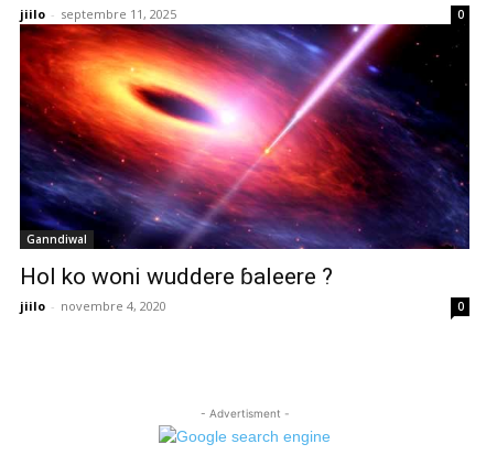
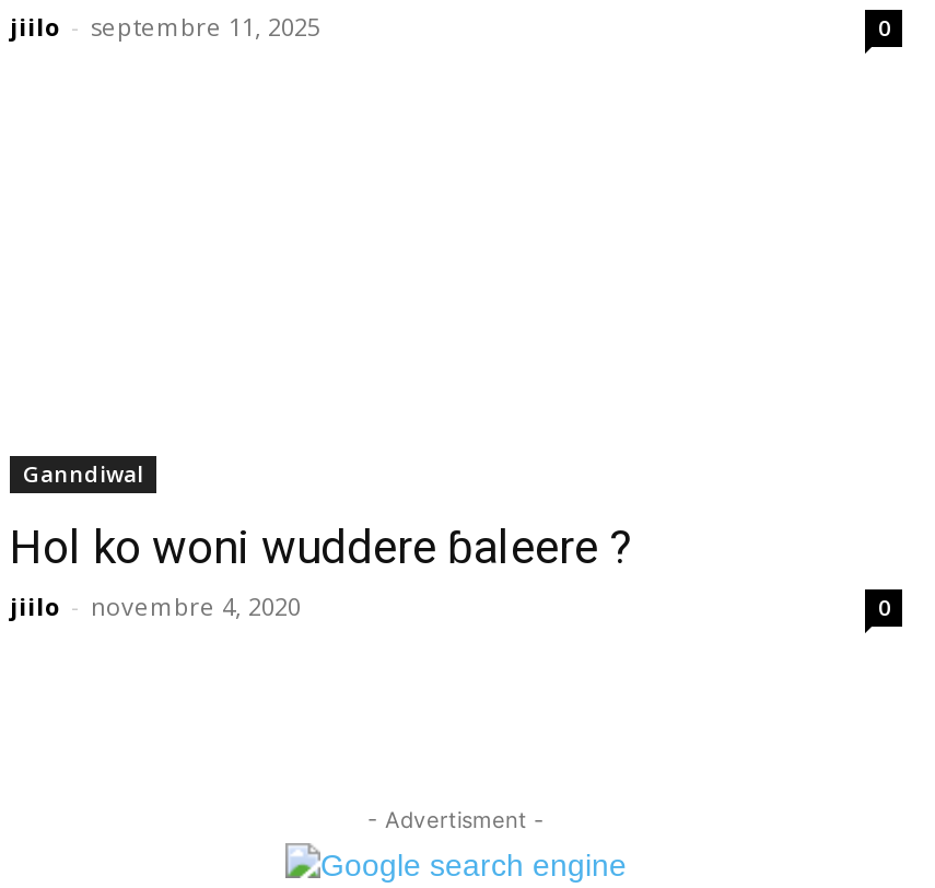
- [image]
